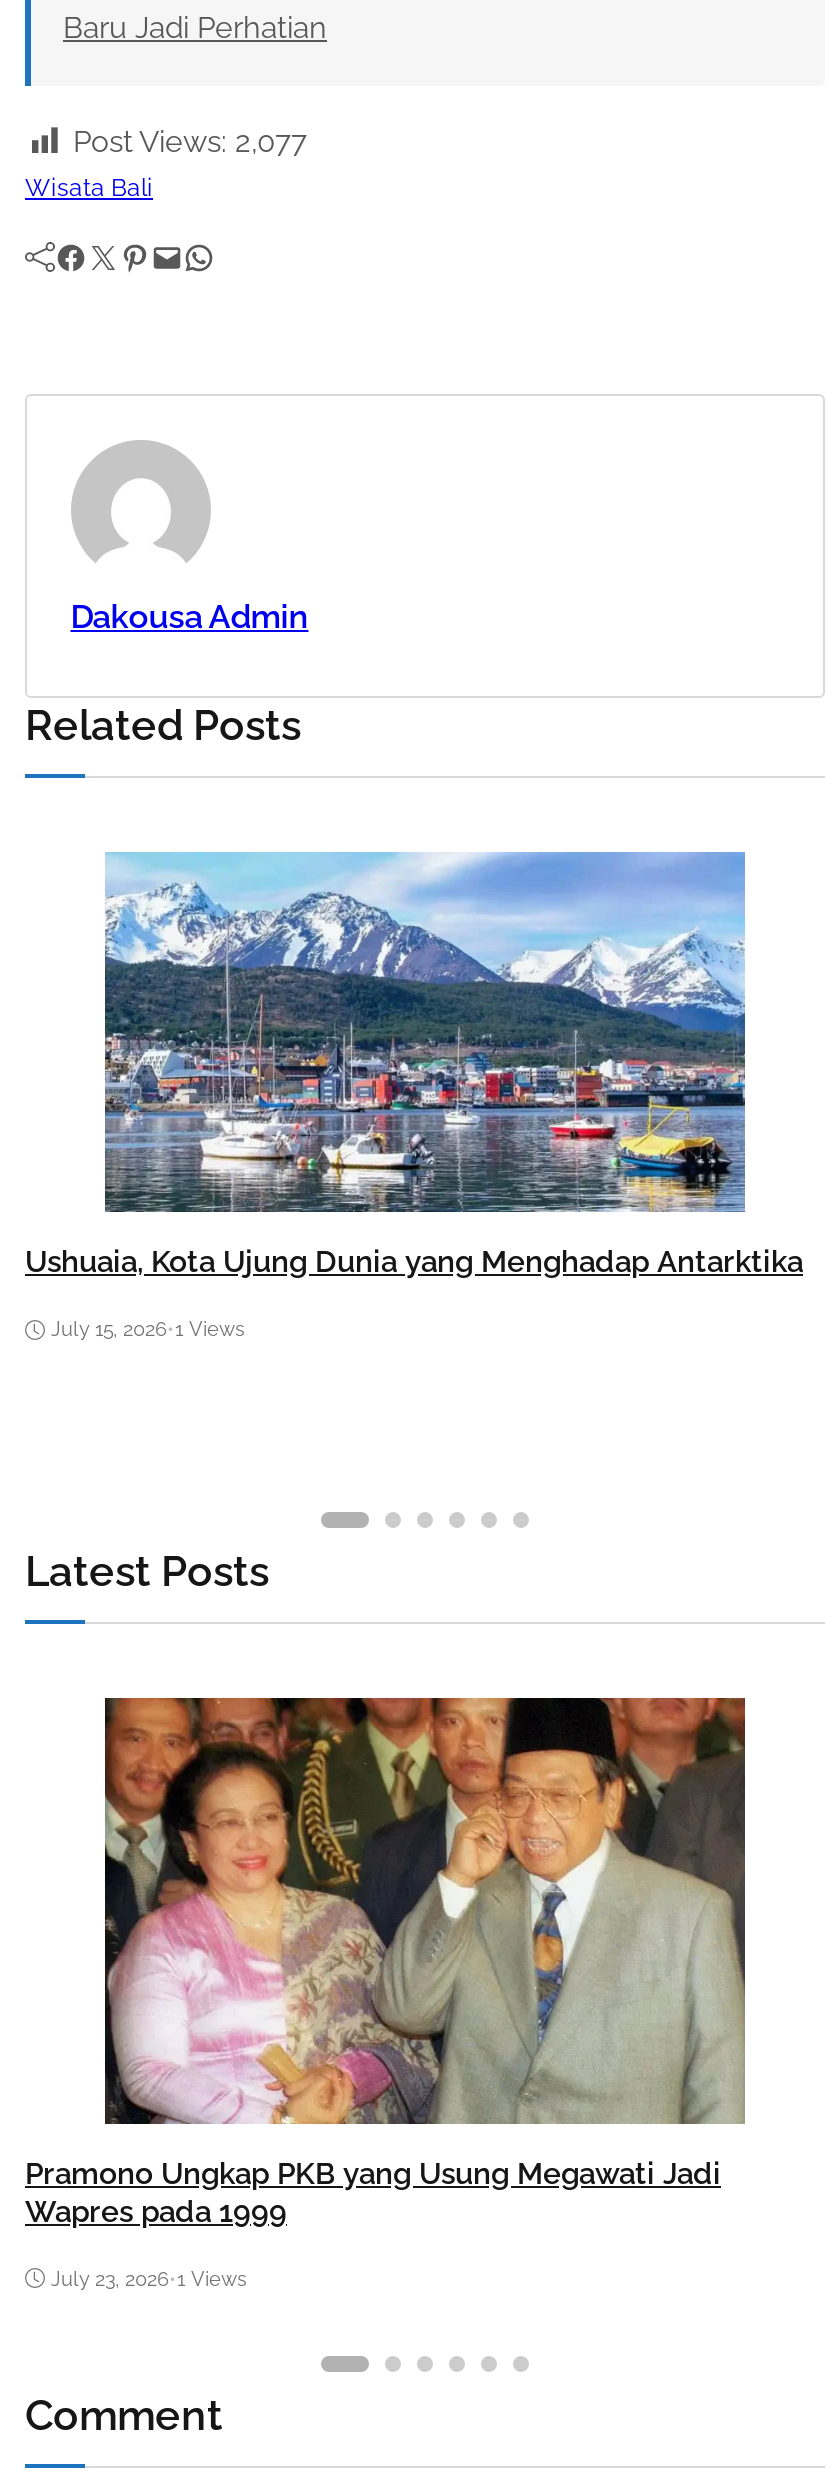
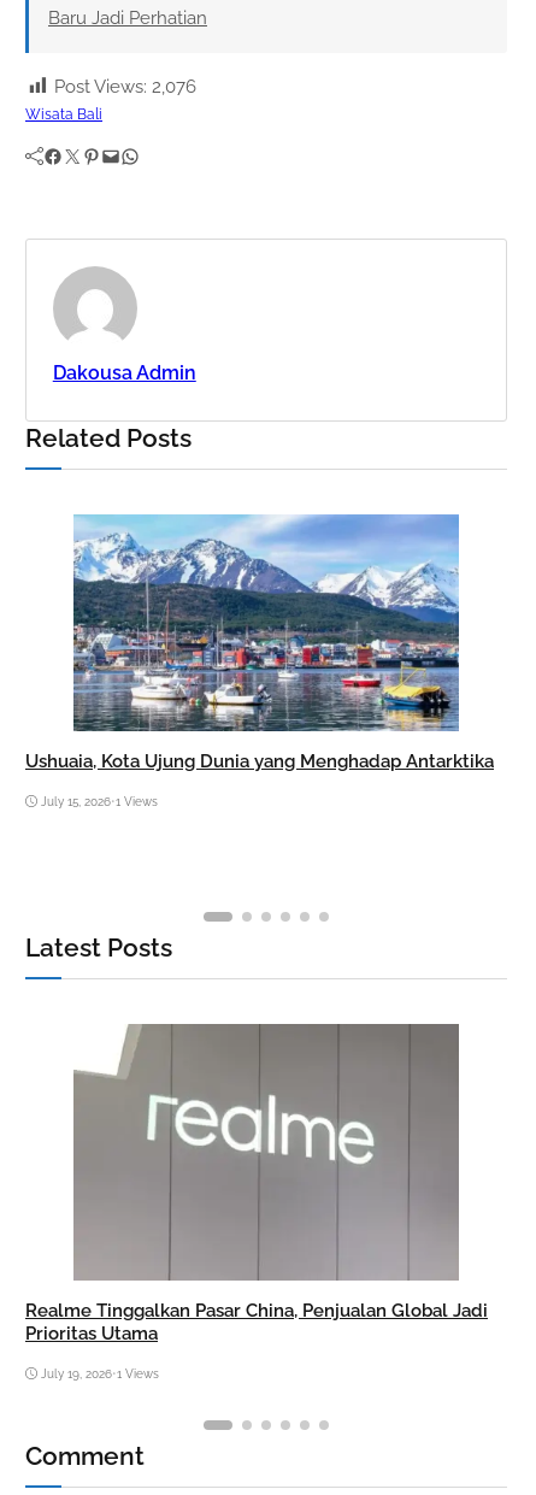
- Post Views: 2,077
+ Post Views: 2,076

- [image]
- Pramono Ungkap PKB yang Usung Megawati Jadi
- Wapres pada 1999
+ [image]
+ Realme Tinggalkan Pasar China, Penjualan Global Jadi
+ Prioritas Utama

- July 23, 2026 • 1 Views
+ July 19, 2026 • 1 Views
